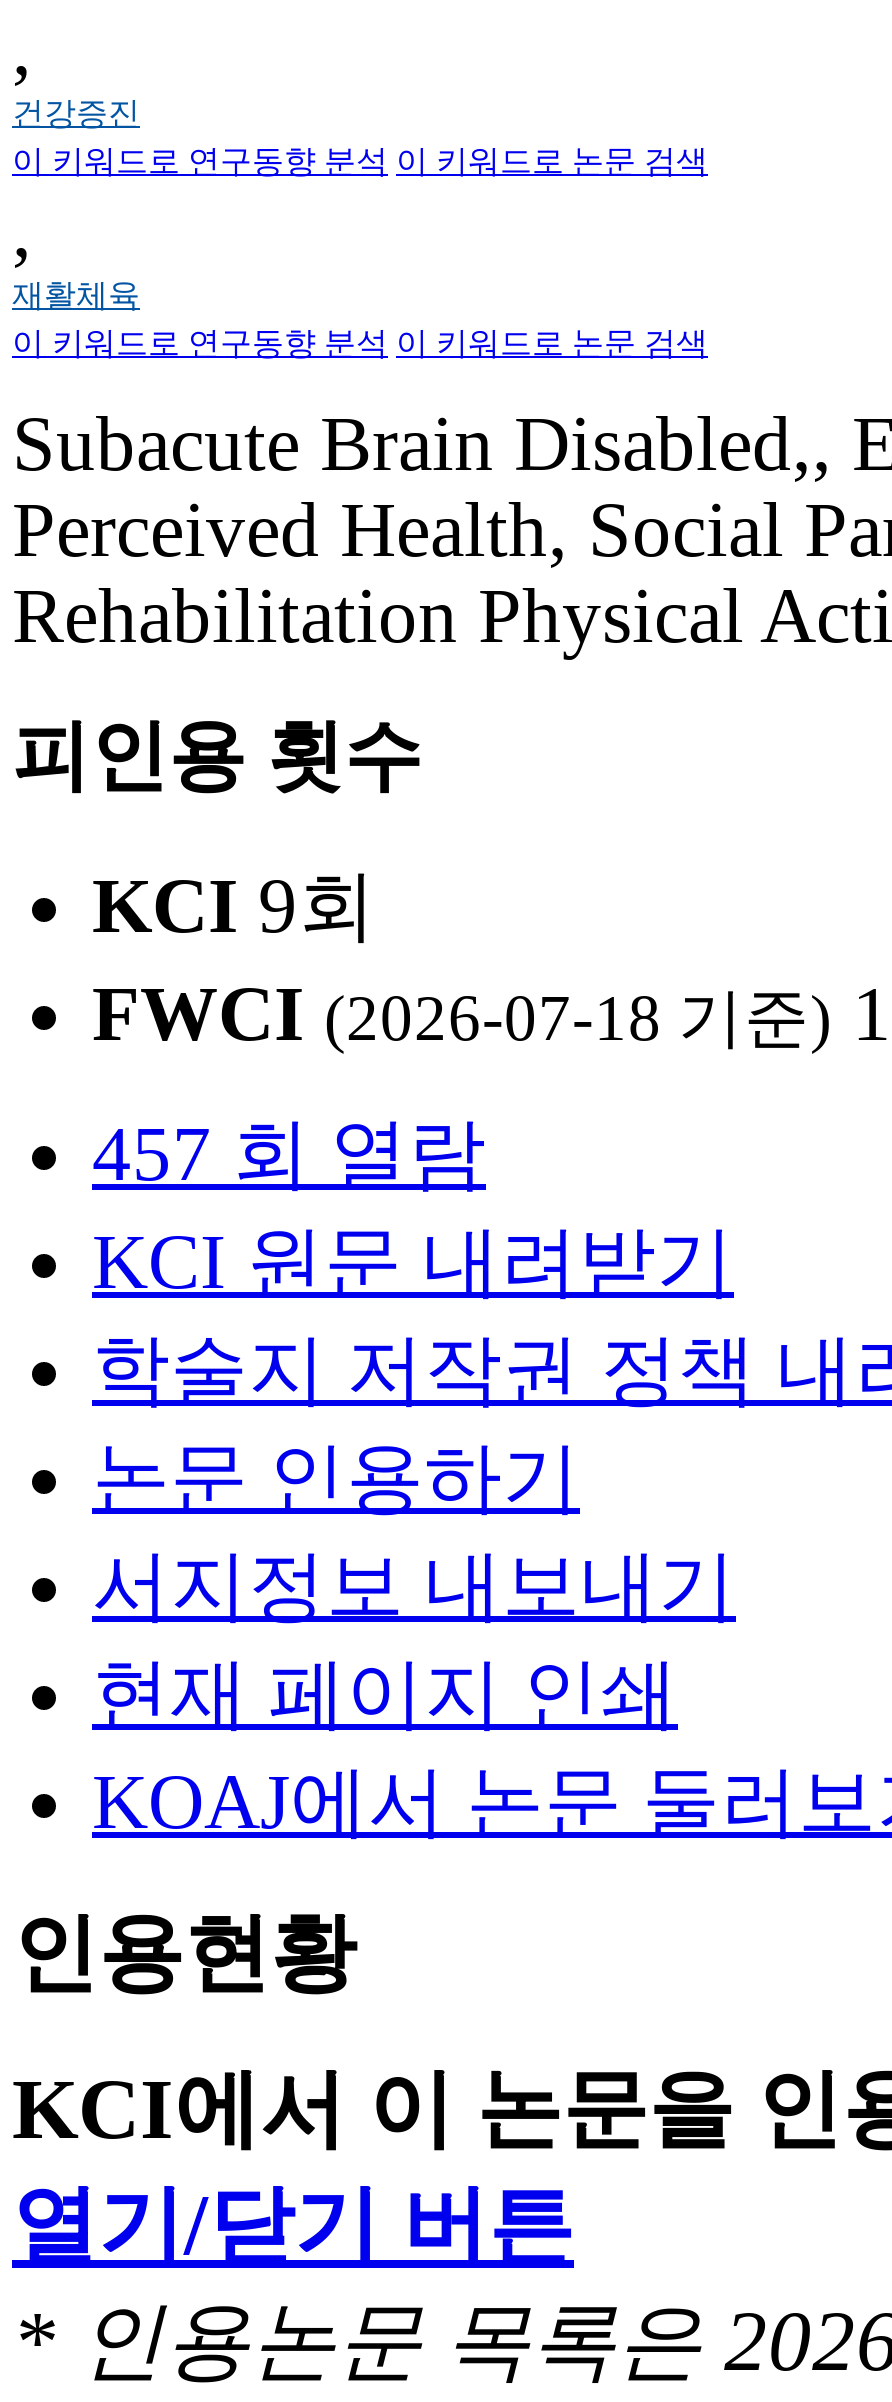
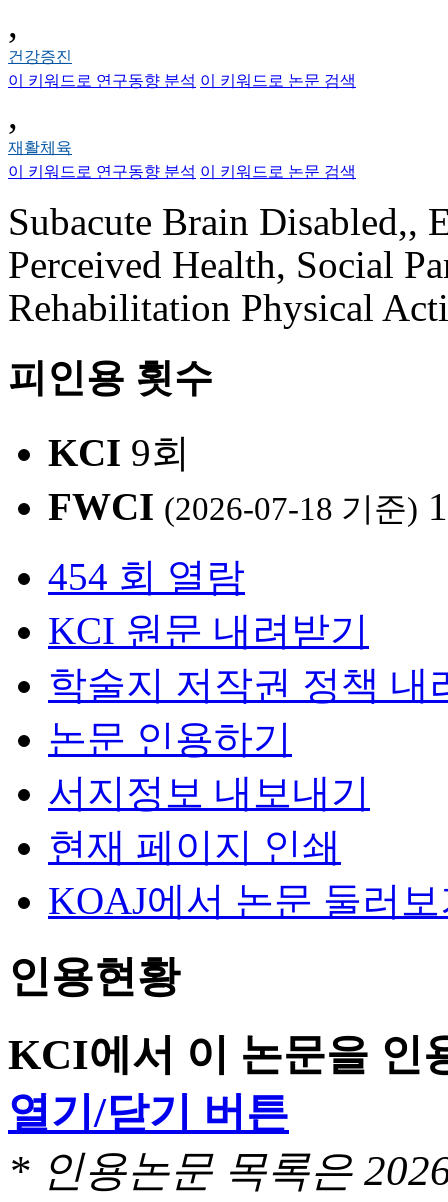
- 457 회 열람
+ 454 회 열람
